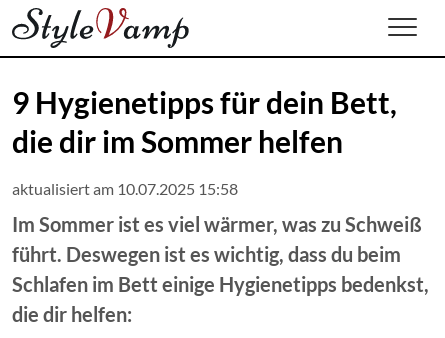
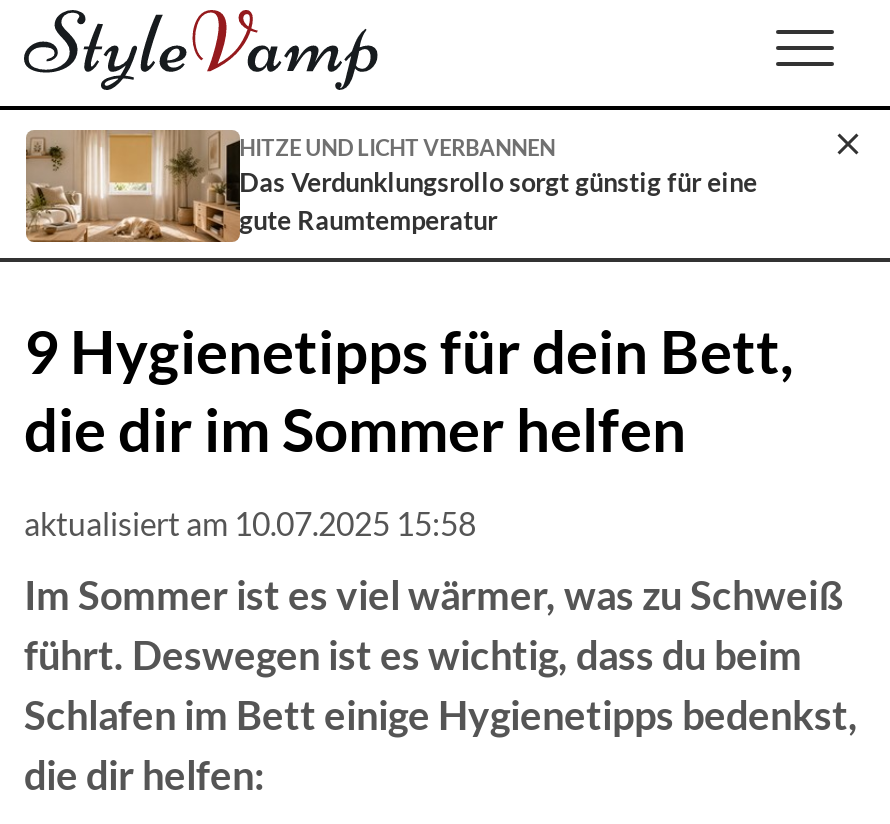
+ [image]
+ HITZE UND LICHT VERBANNEN
+ Das Verdunklungsrollo sorgt günstig für eine
+ gute Raumtemperatur
